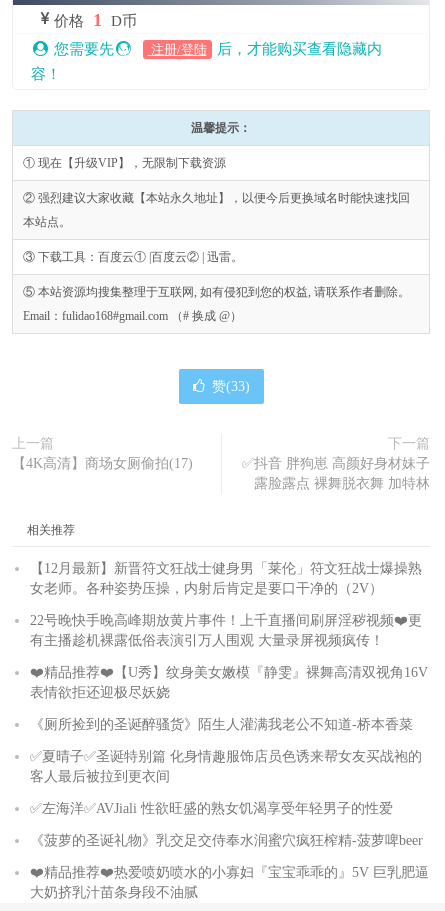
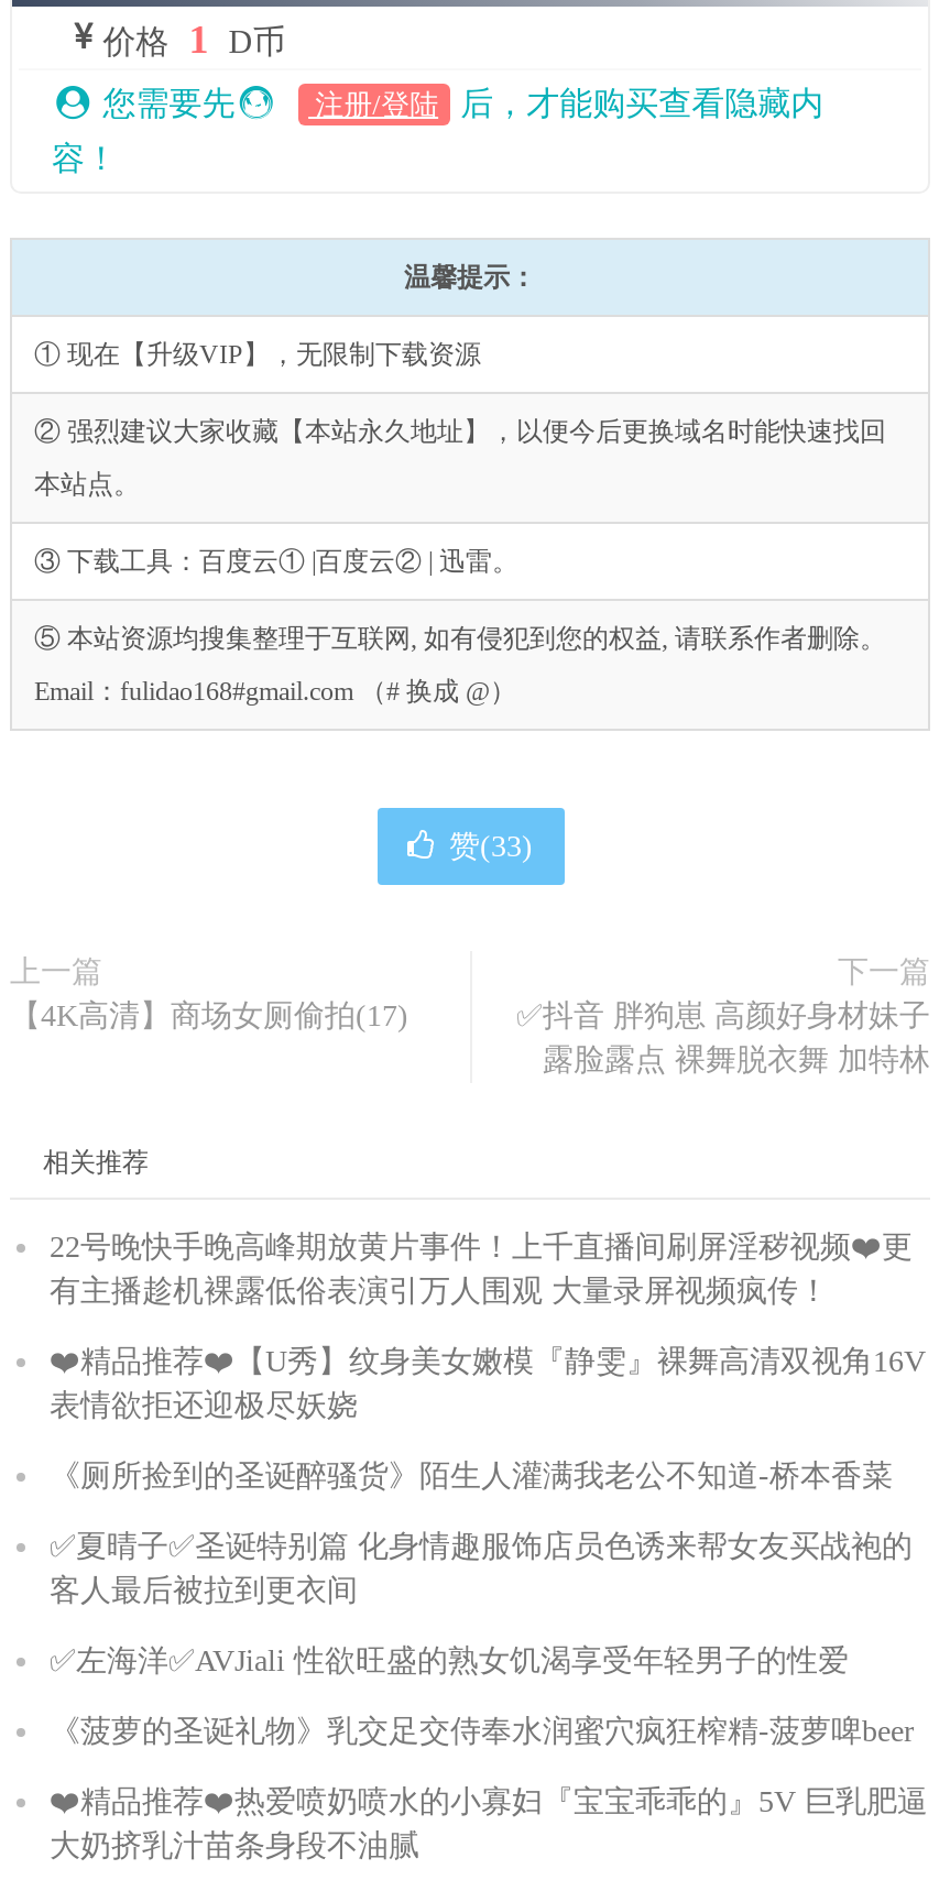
- 【12月最新】新晋符文狂战士健身男「莱伦」符文狂战士爆操熟
- 女老师。各种姿势压操，内射后肯定是要口干净的（2V）
